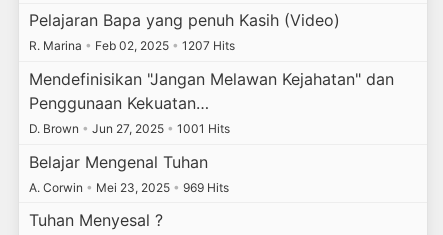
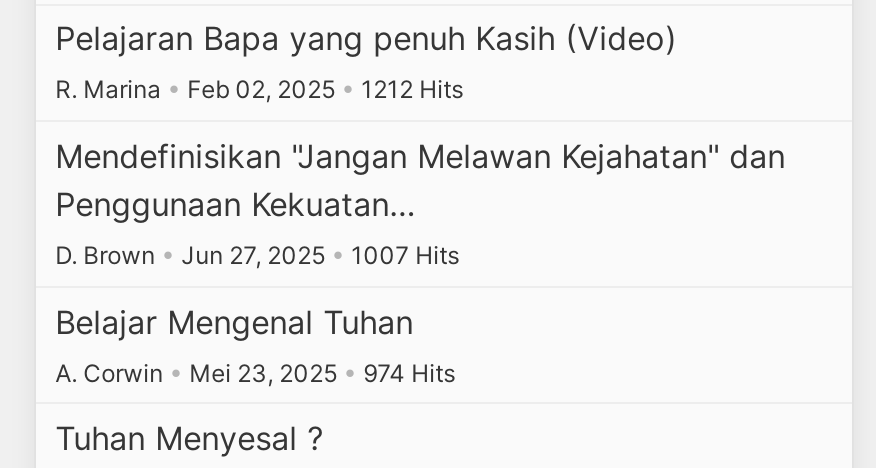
- R. Marina • Feb 02, 2025 • 1207 Hits
+ R. Marina • Feb 02, 2025 • 1212 Hits

- D. Brown • Jun 27, 2025 • 1001 Hits
+ D. Brown • Jun 27, 2025 • 1007 Hits

- A. Corwin • Mei 23, 2025 • 969 Hits
+ A. Corwin • Mei 23, 2025 • 974 Hits
